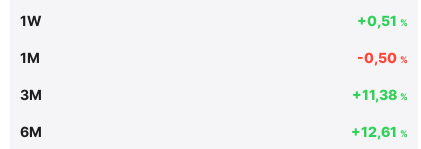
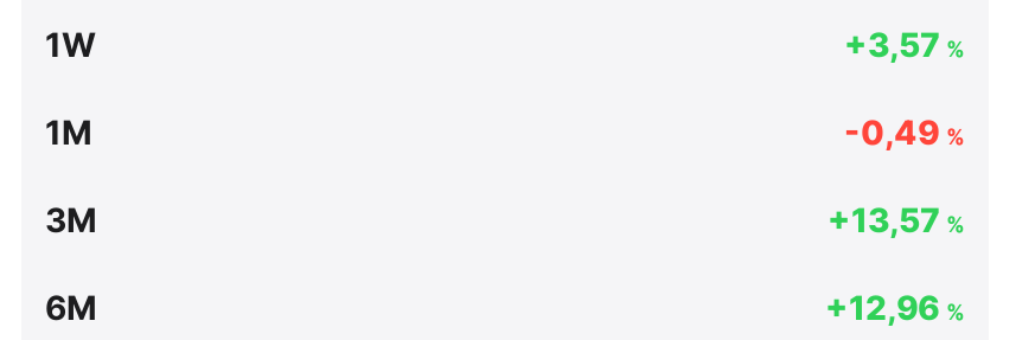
- +0,51%
+ +3,57%

- -0,50%
+ -0,49%

- +11,38%
+ +13,57%

- +12,61%
+ +12,96%
